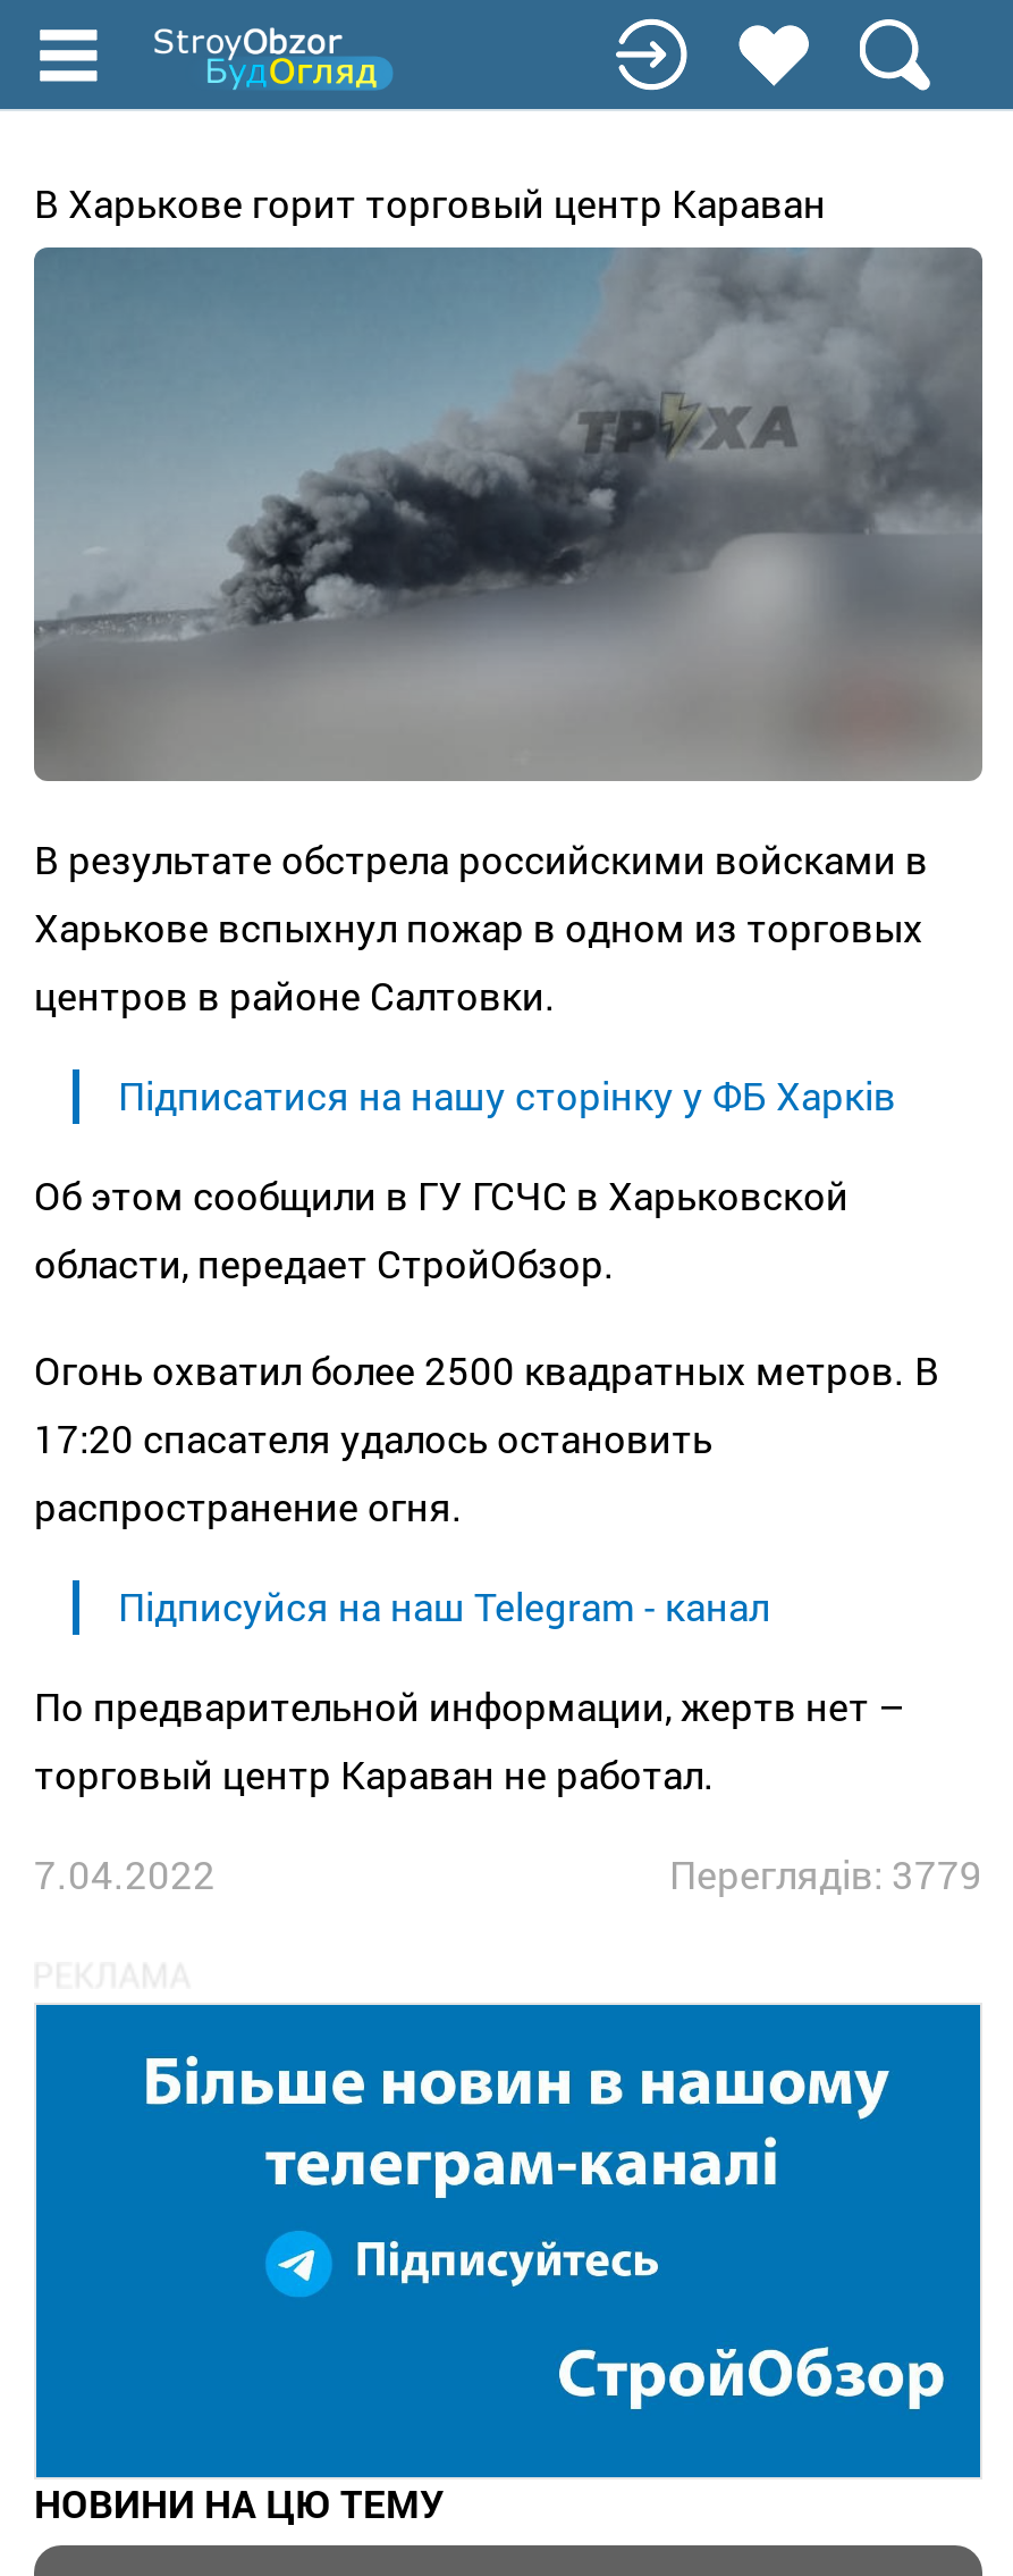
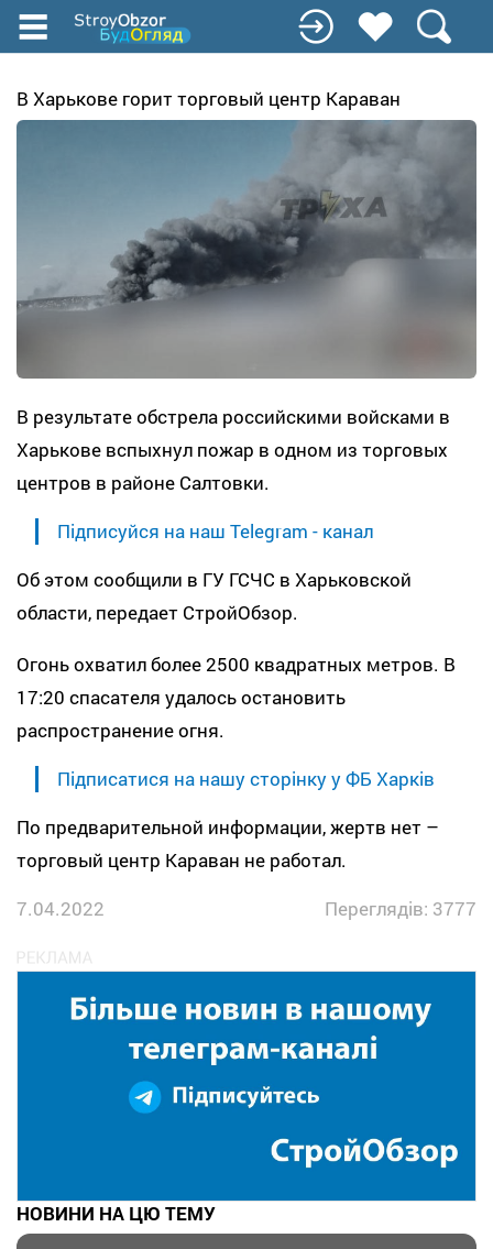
moved down: Підписатися на нашу сторінку у ФБ Харків

moved up: Підписуйся на наш Telegram - канал

- Переглядів: 3779
+ Переглядів: 3777
